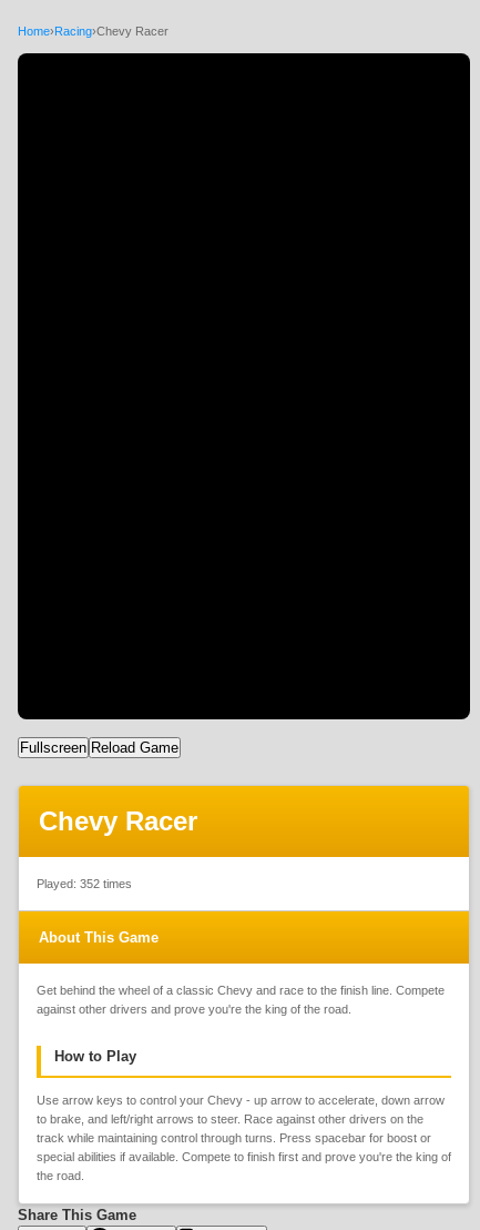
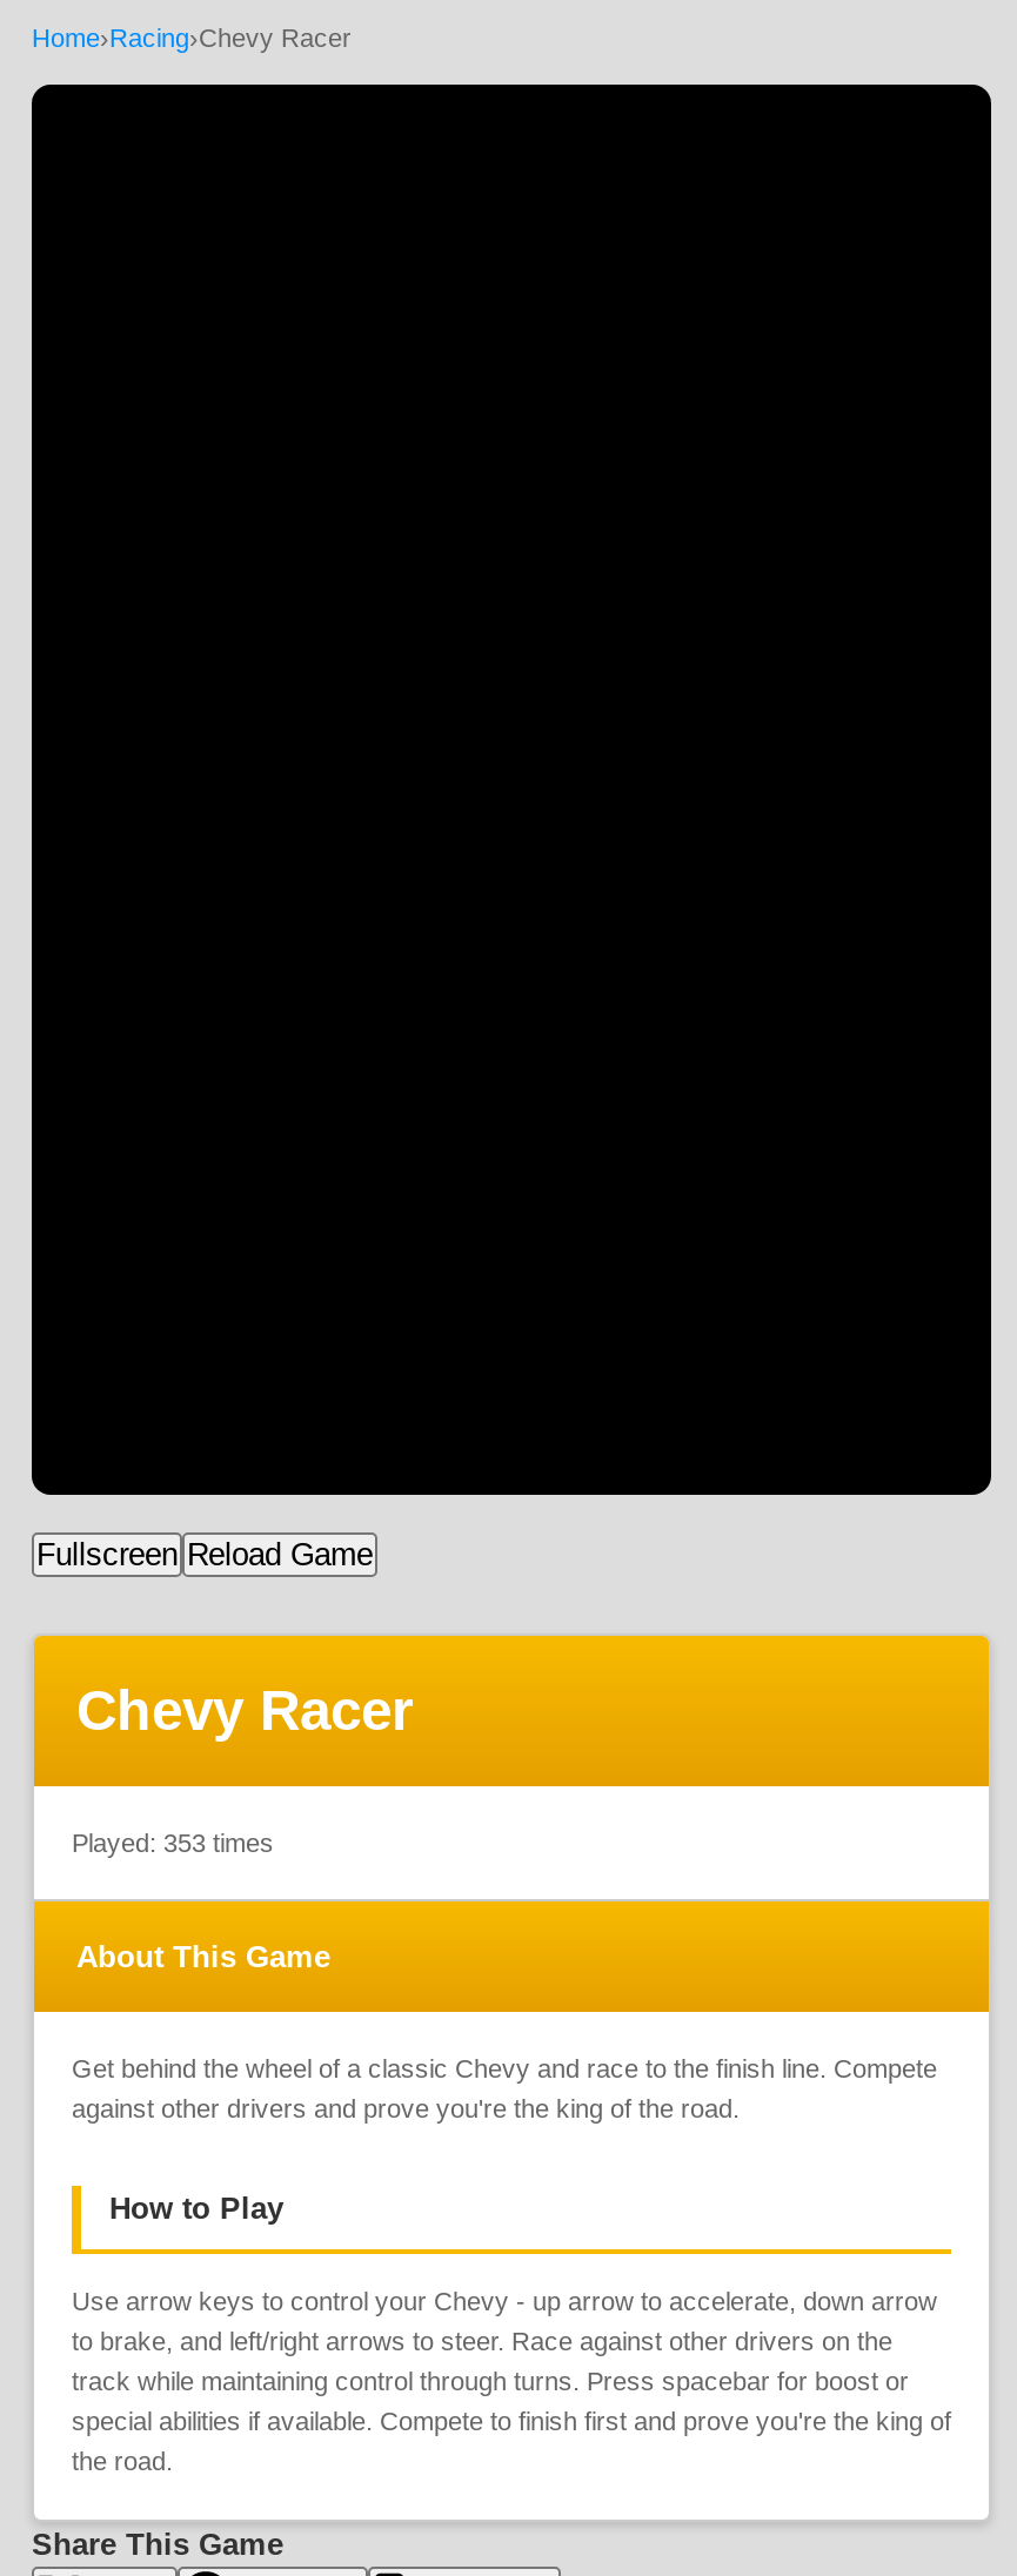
- Played: 352 times
+ Played: 353 times
